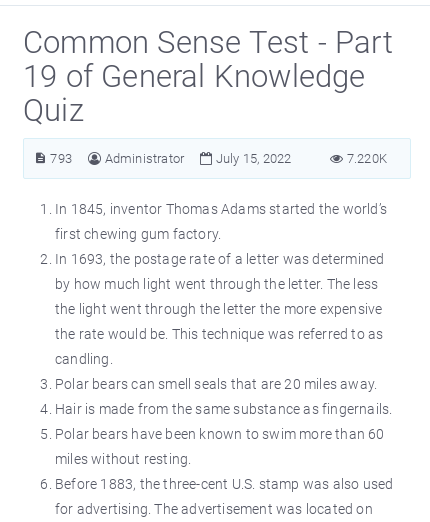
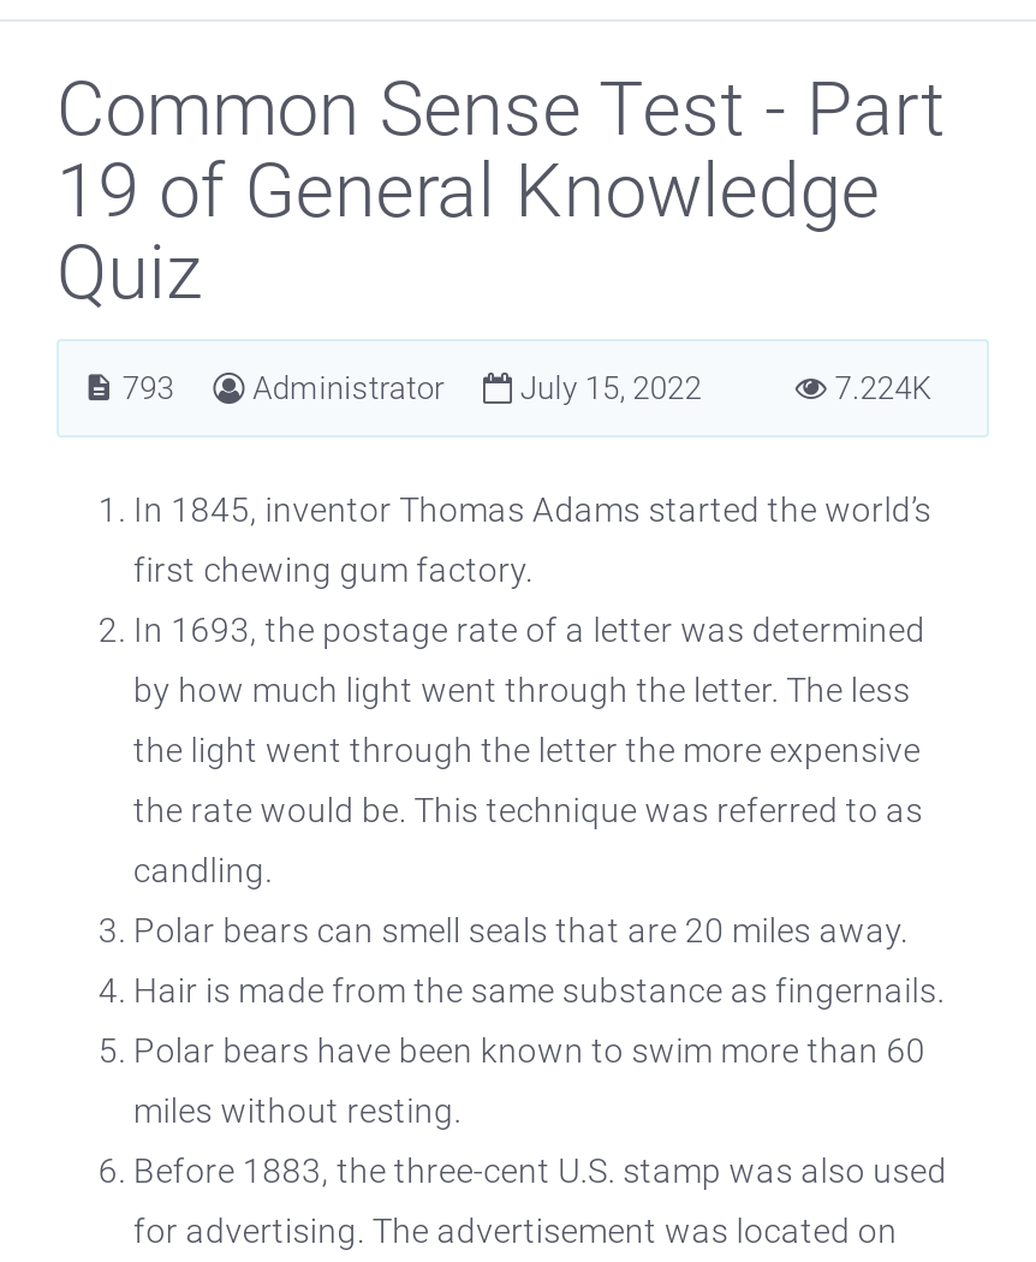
- 7.220K
+ 7.224K
